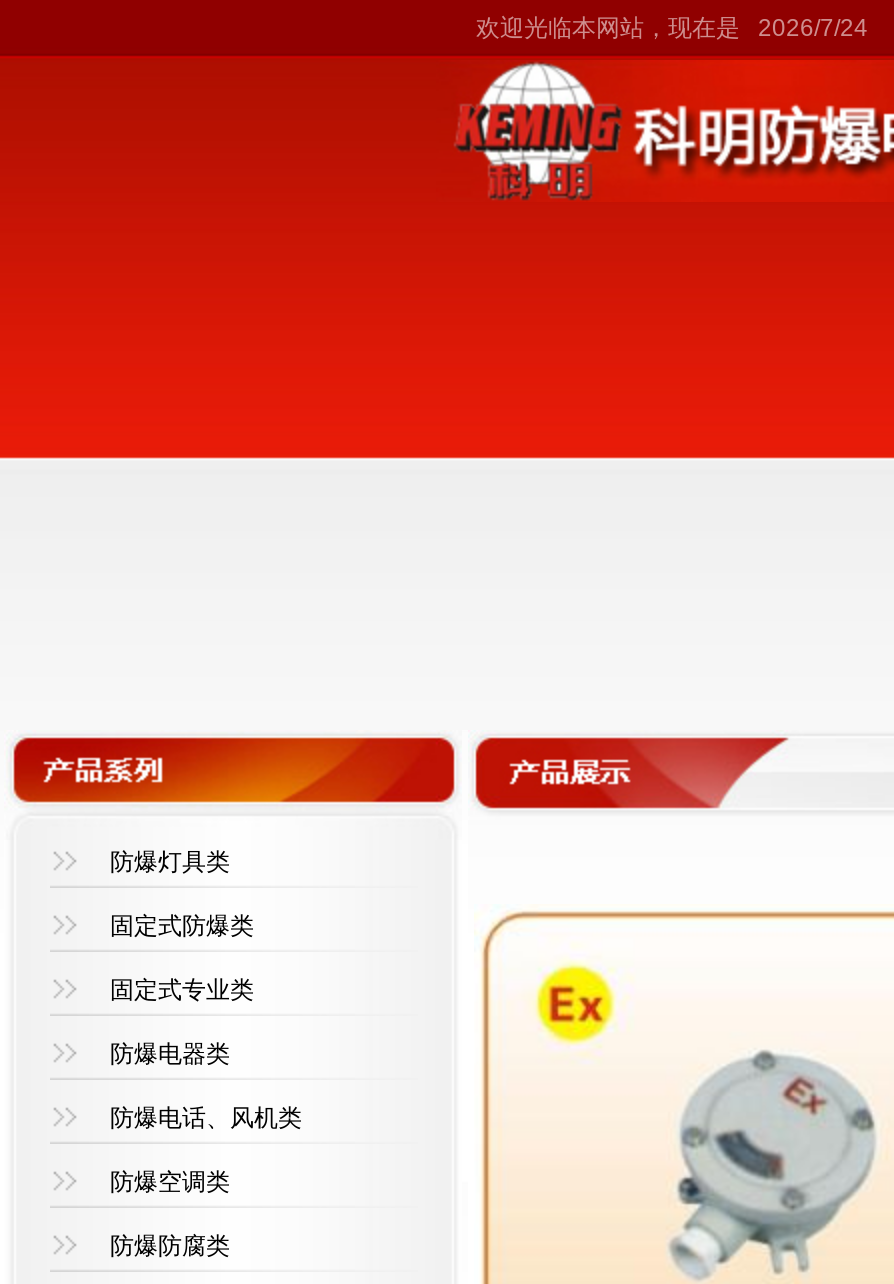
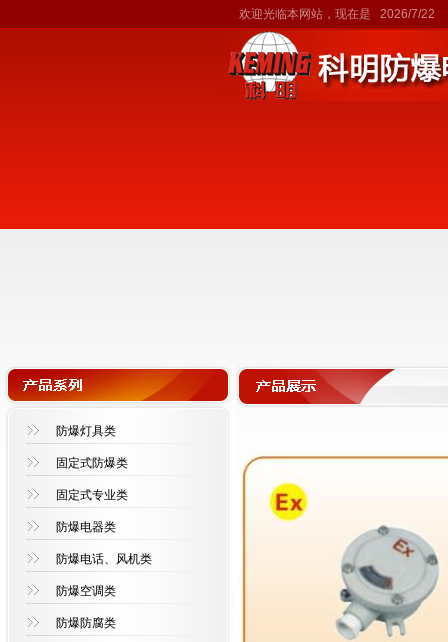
- 欢迎光临本网站，现在是 2026/7/24
+ 欢迎光临本网站，现在是 2026/7/22
